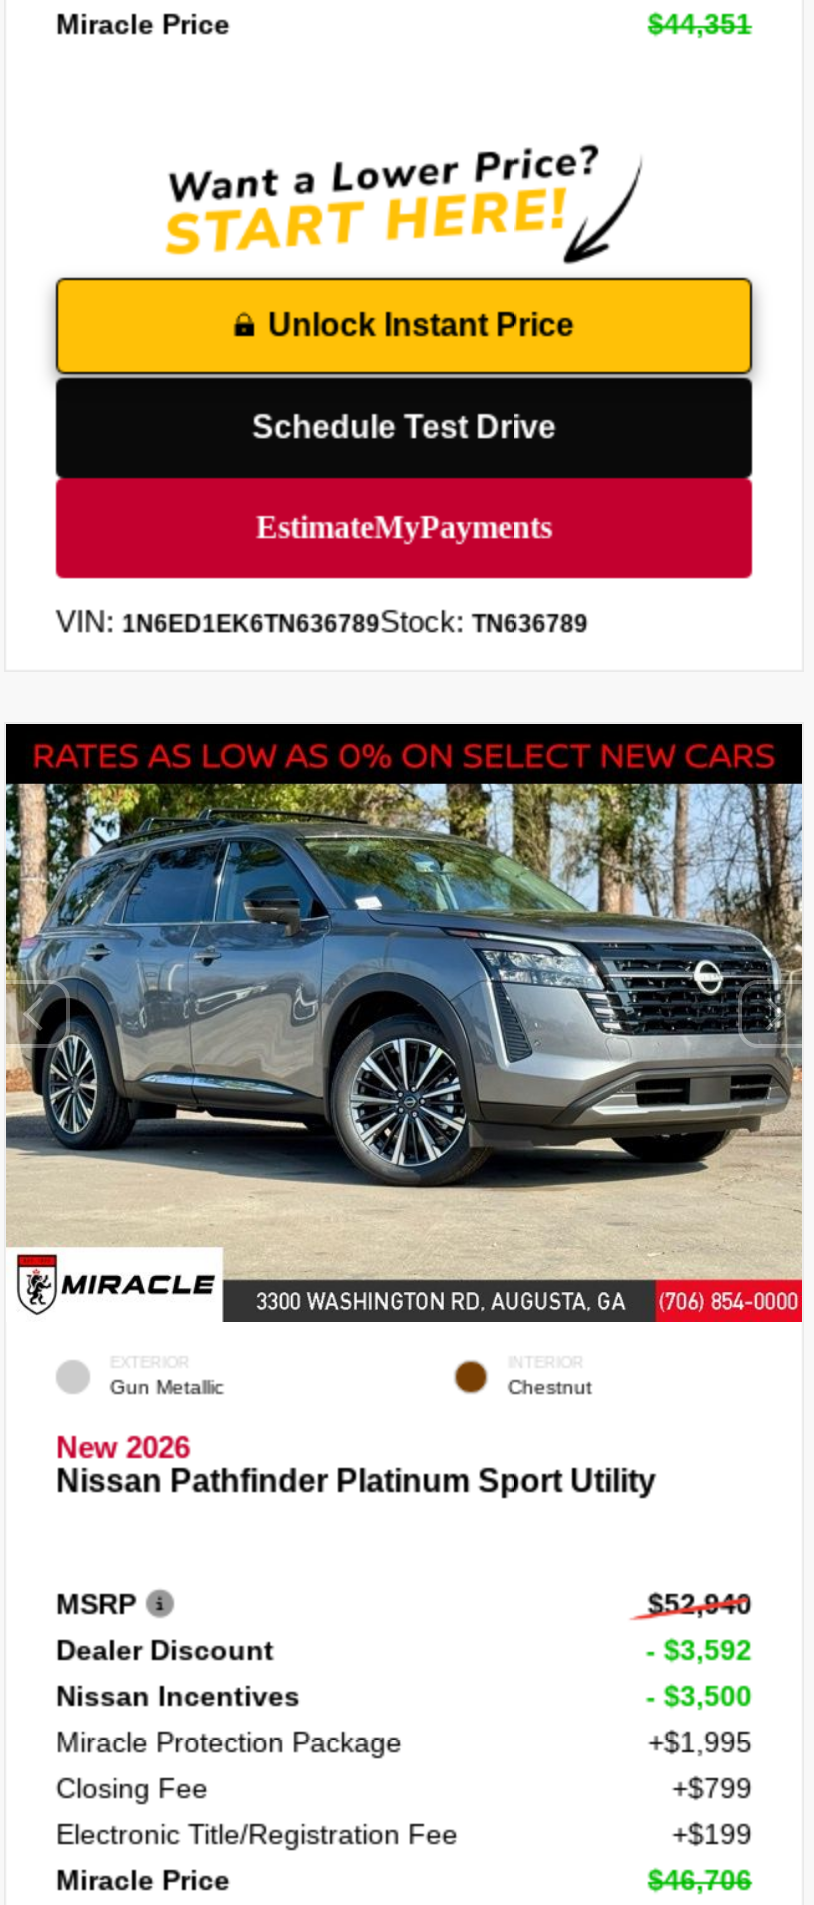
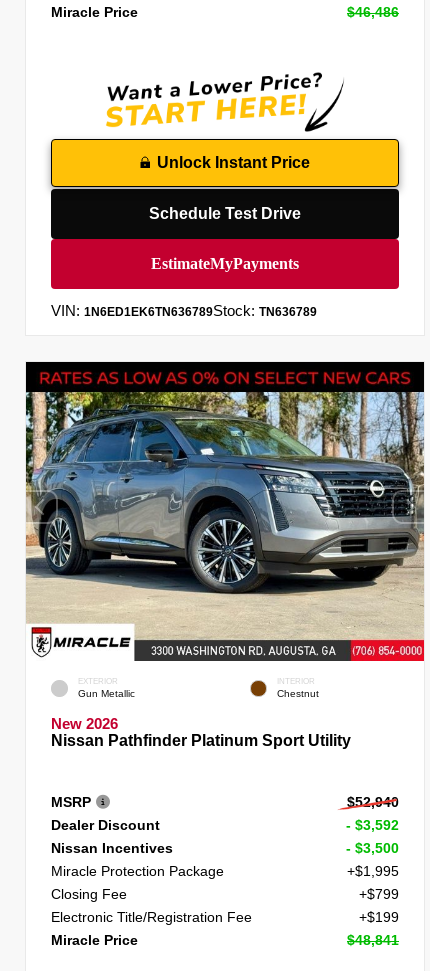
- $44,351
+ $46,486

- $46,706
+ $48,841
